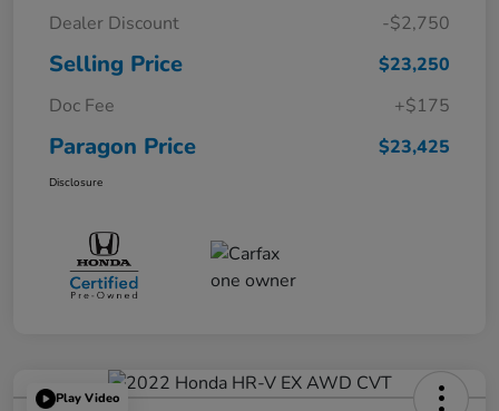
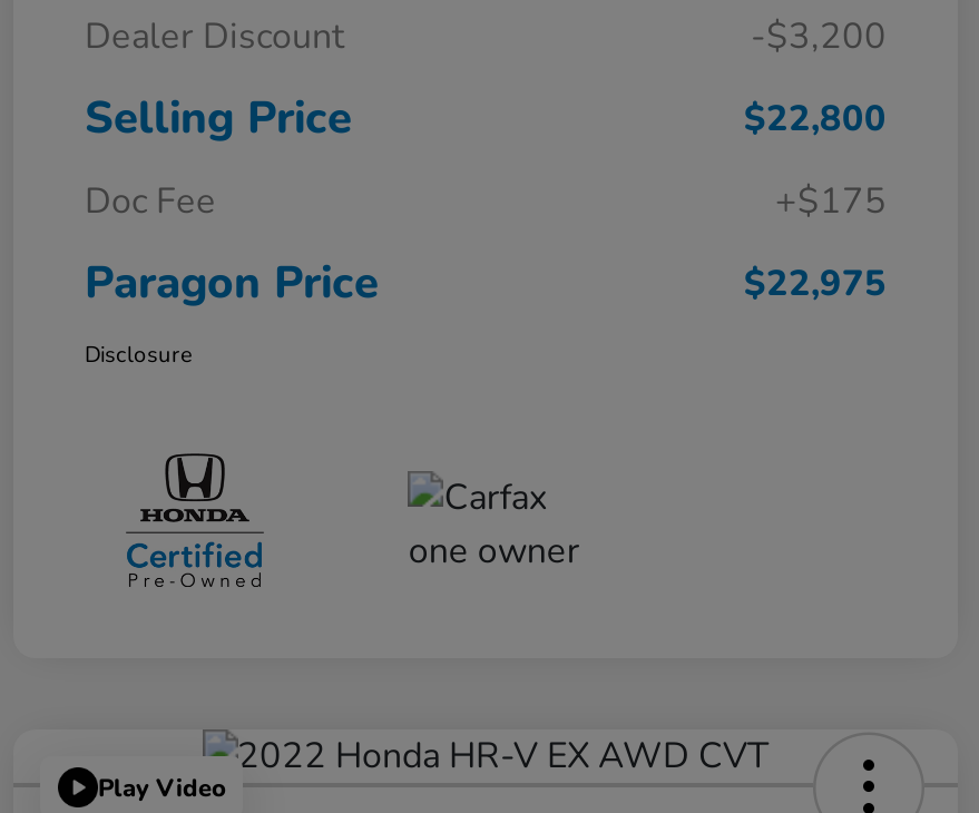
- -$2,750
+ -$3,200

- $23,250
+ $22,800

- $23,425
+ $22,975
